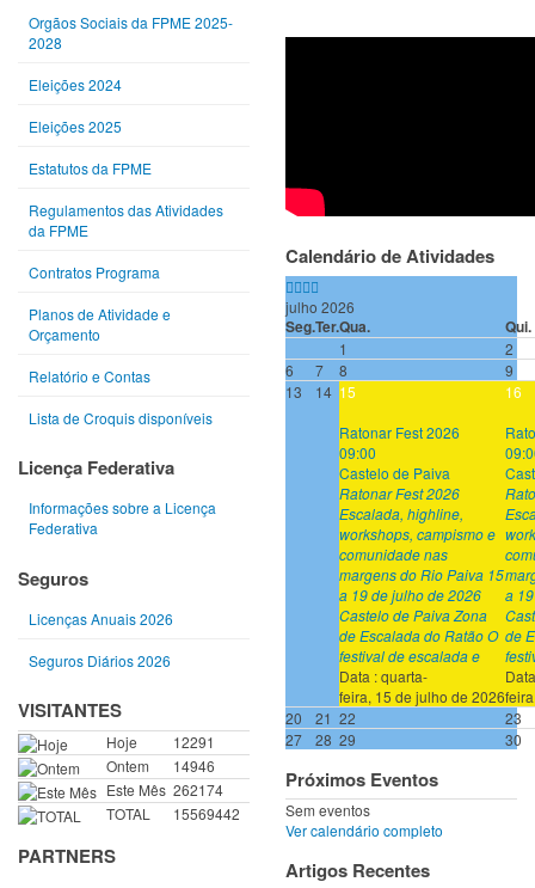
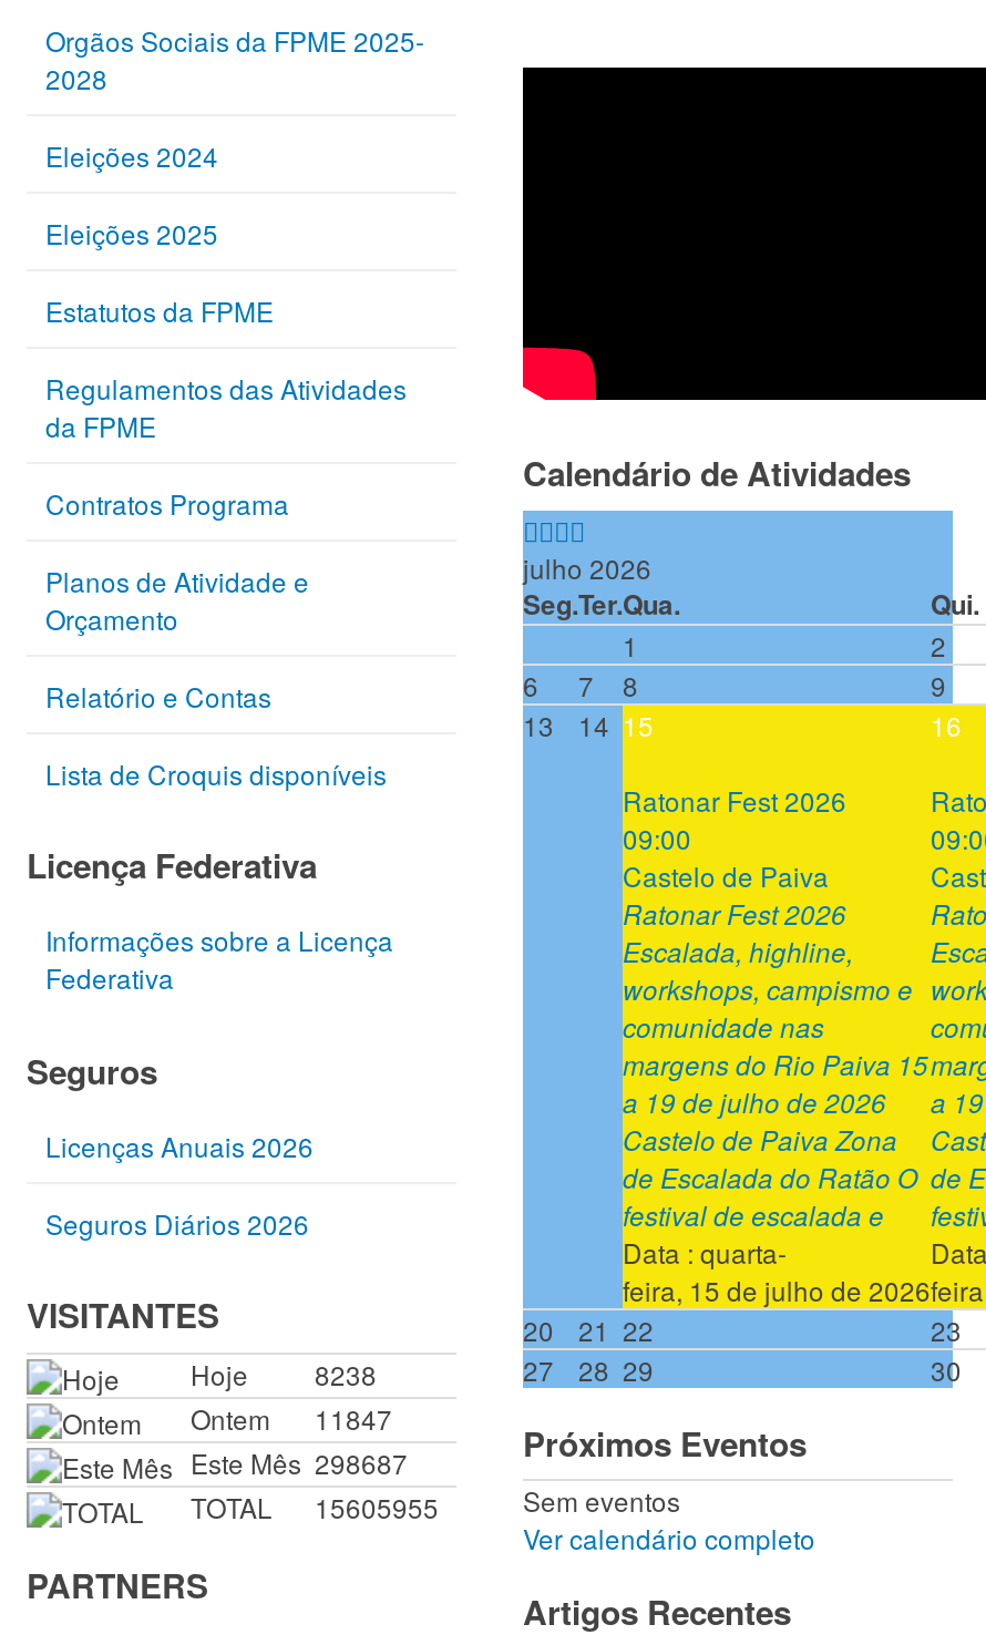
- Hoje 12291
+ Hoje 8238

- Ontem 14946
+ Ontem 11847

- Este Mês 262174
+ Este Mês 298687

- TOTAL 15569442
+ TOTAL 15605955
